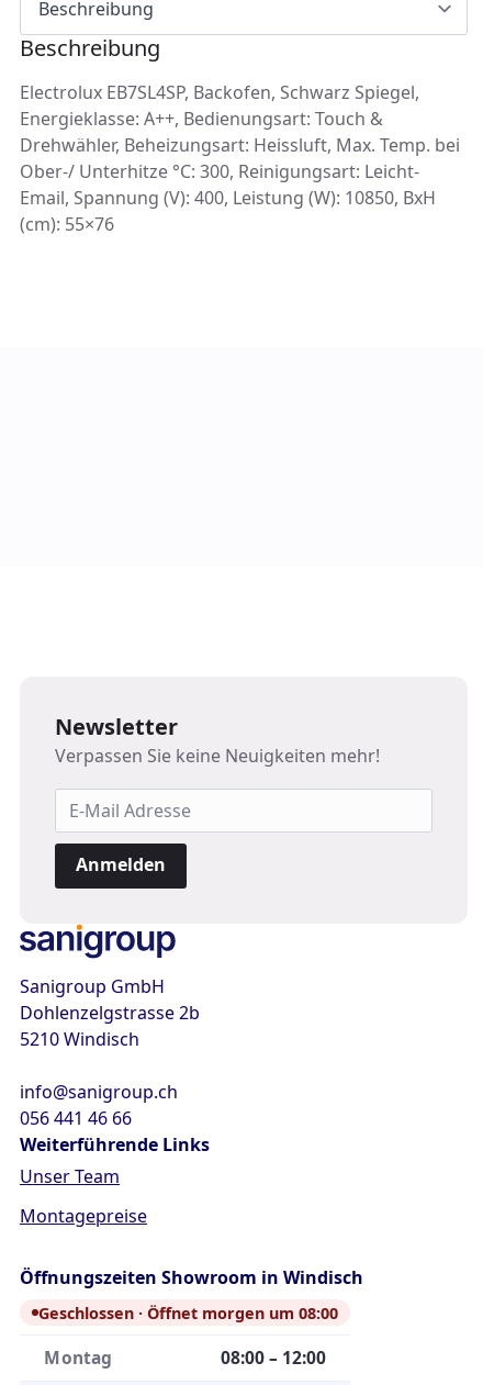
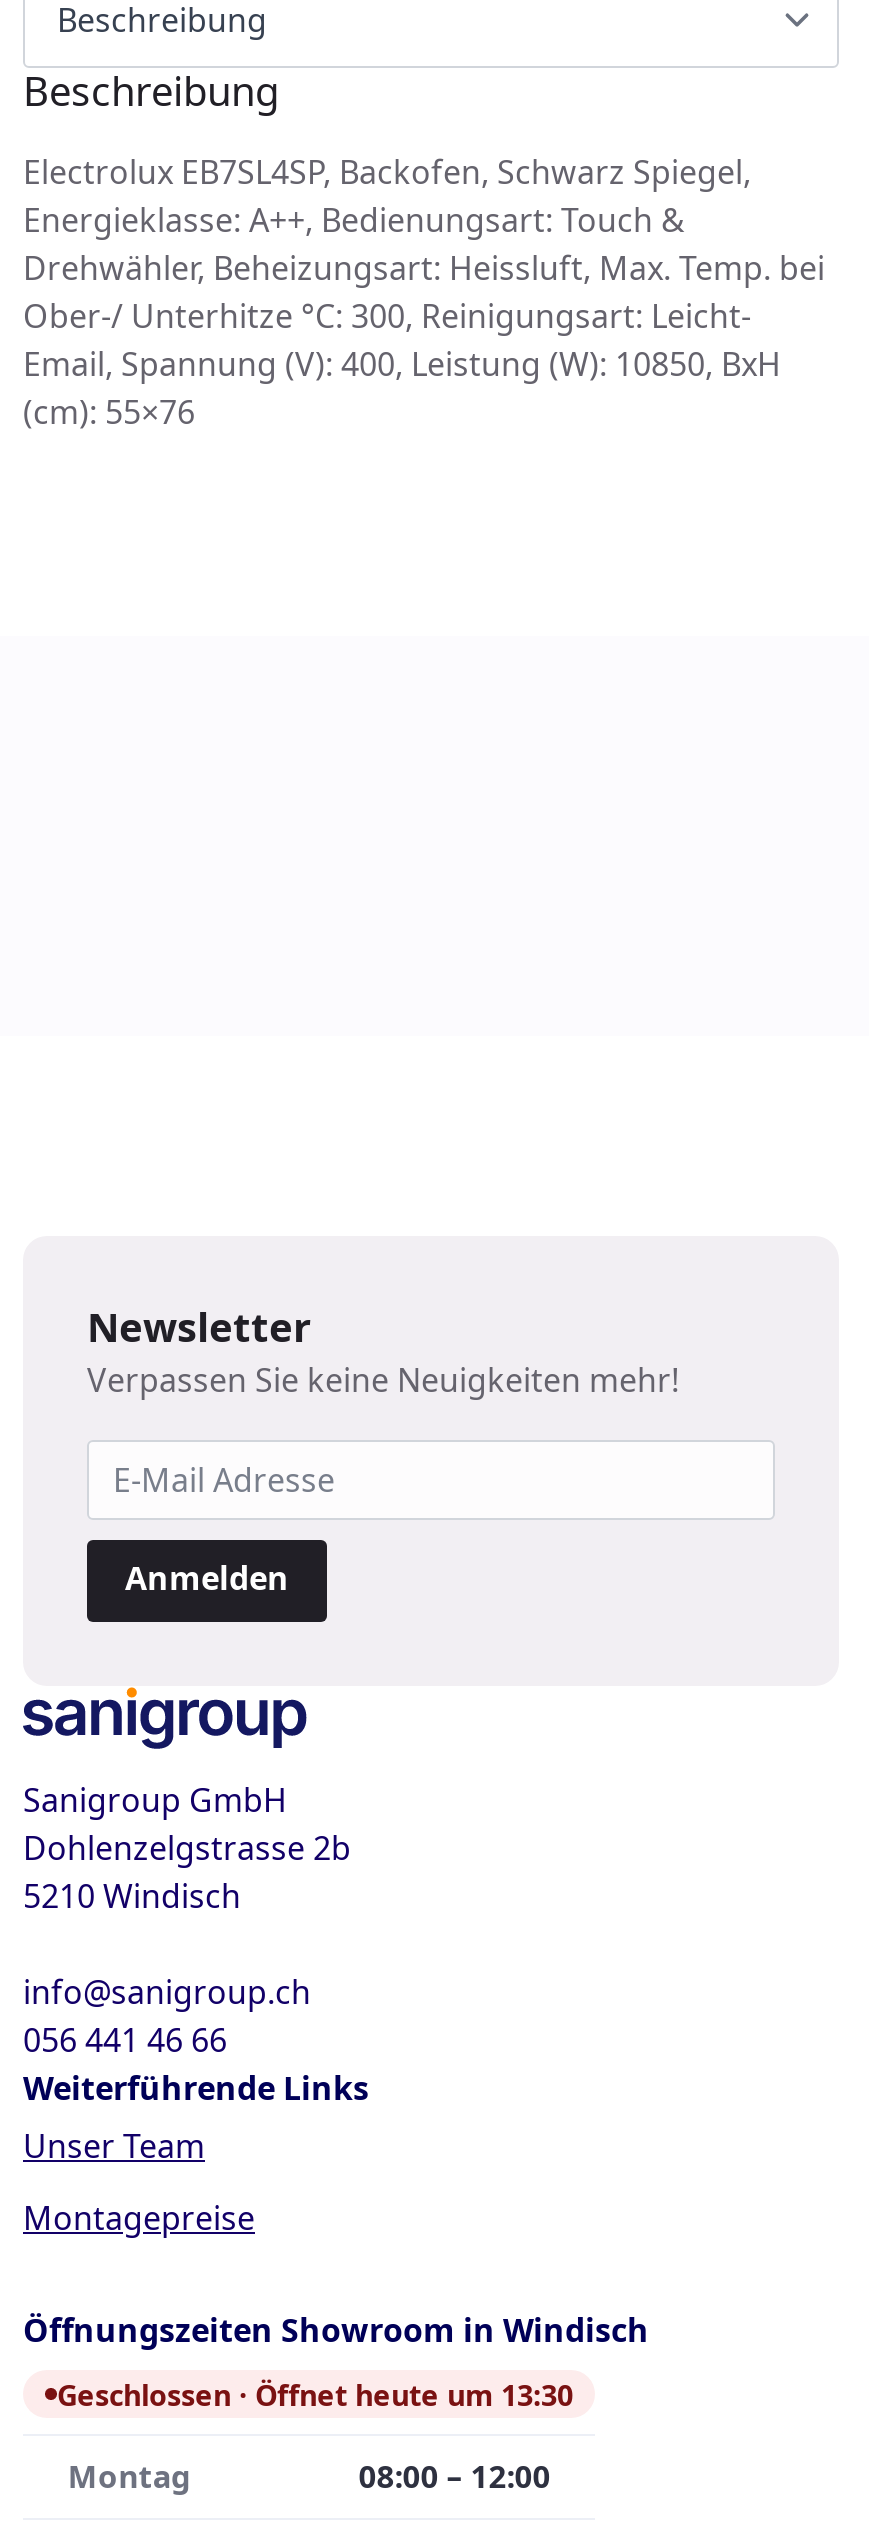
- Geschlossen · Öffnet morgen um 08:00
+ Geschlossen · Öffnet heute um 13:30
